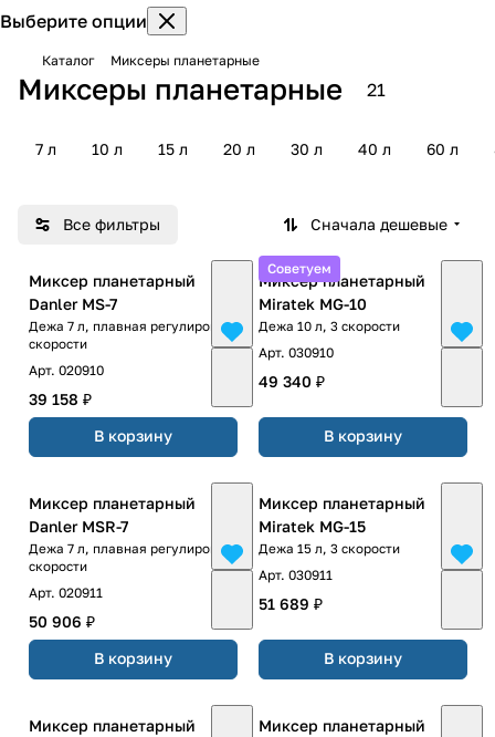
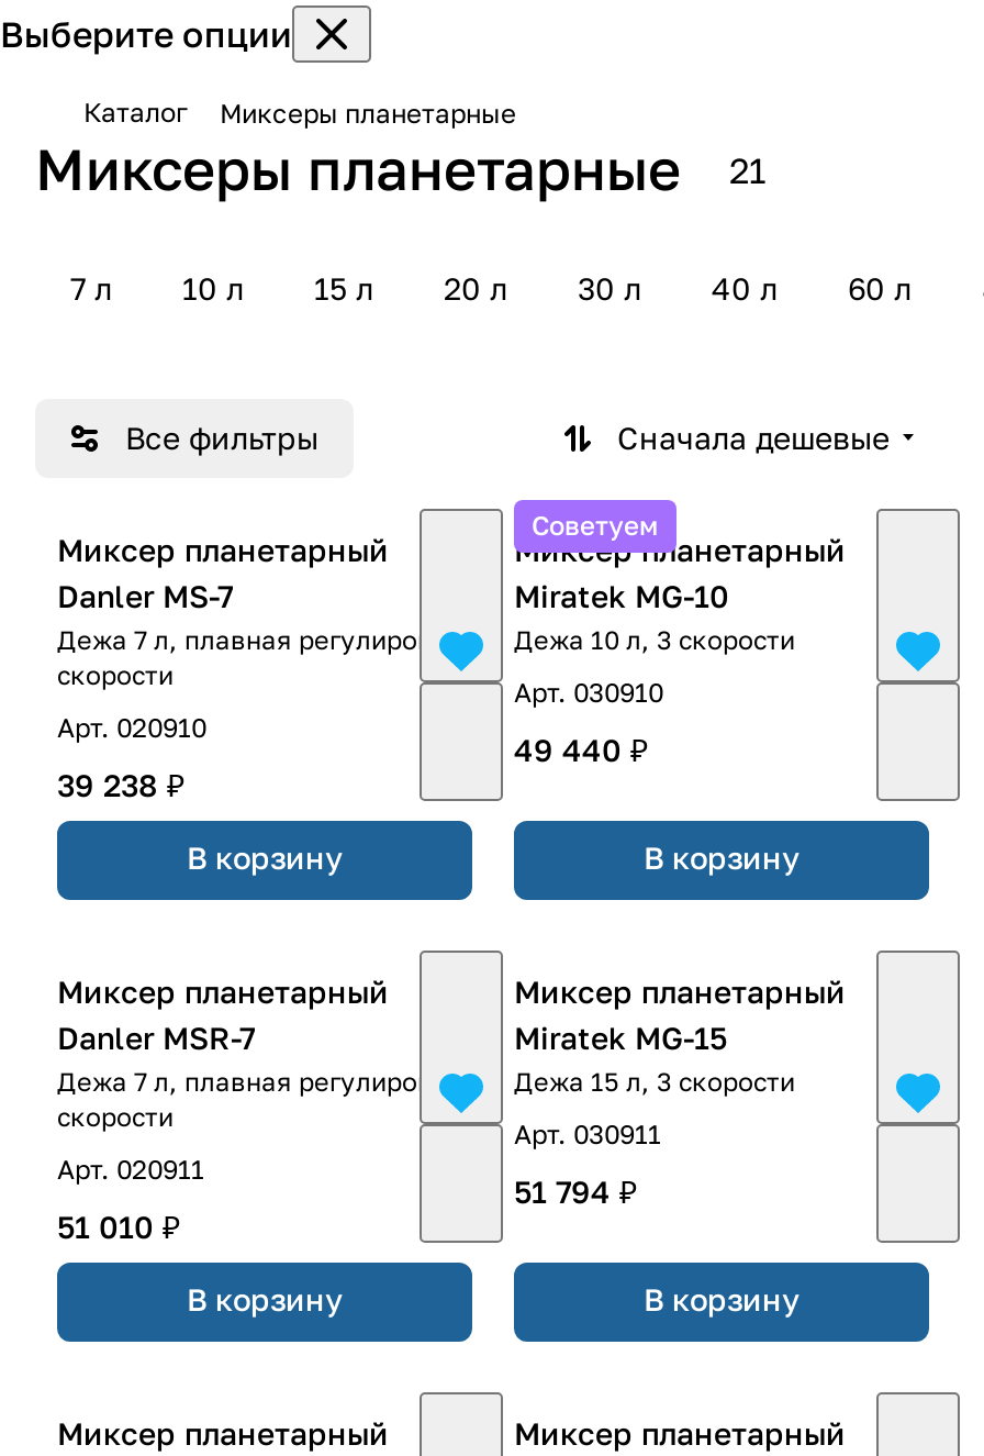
- 49 340 ₽
+ 49 440 ₽

- 39 158 ₽
+ 39 238 ₽

- 51 689 ₽
+ 51 794 ₽

- 50 906 ₽
+ 51 010 ₽
